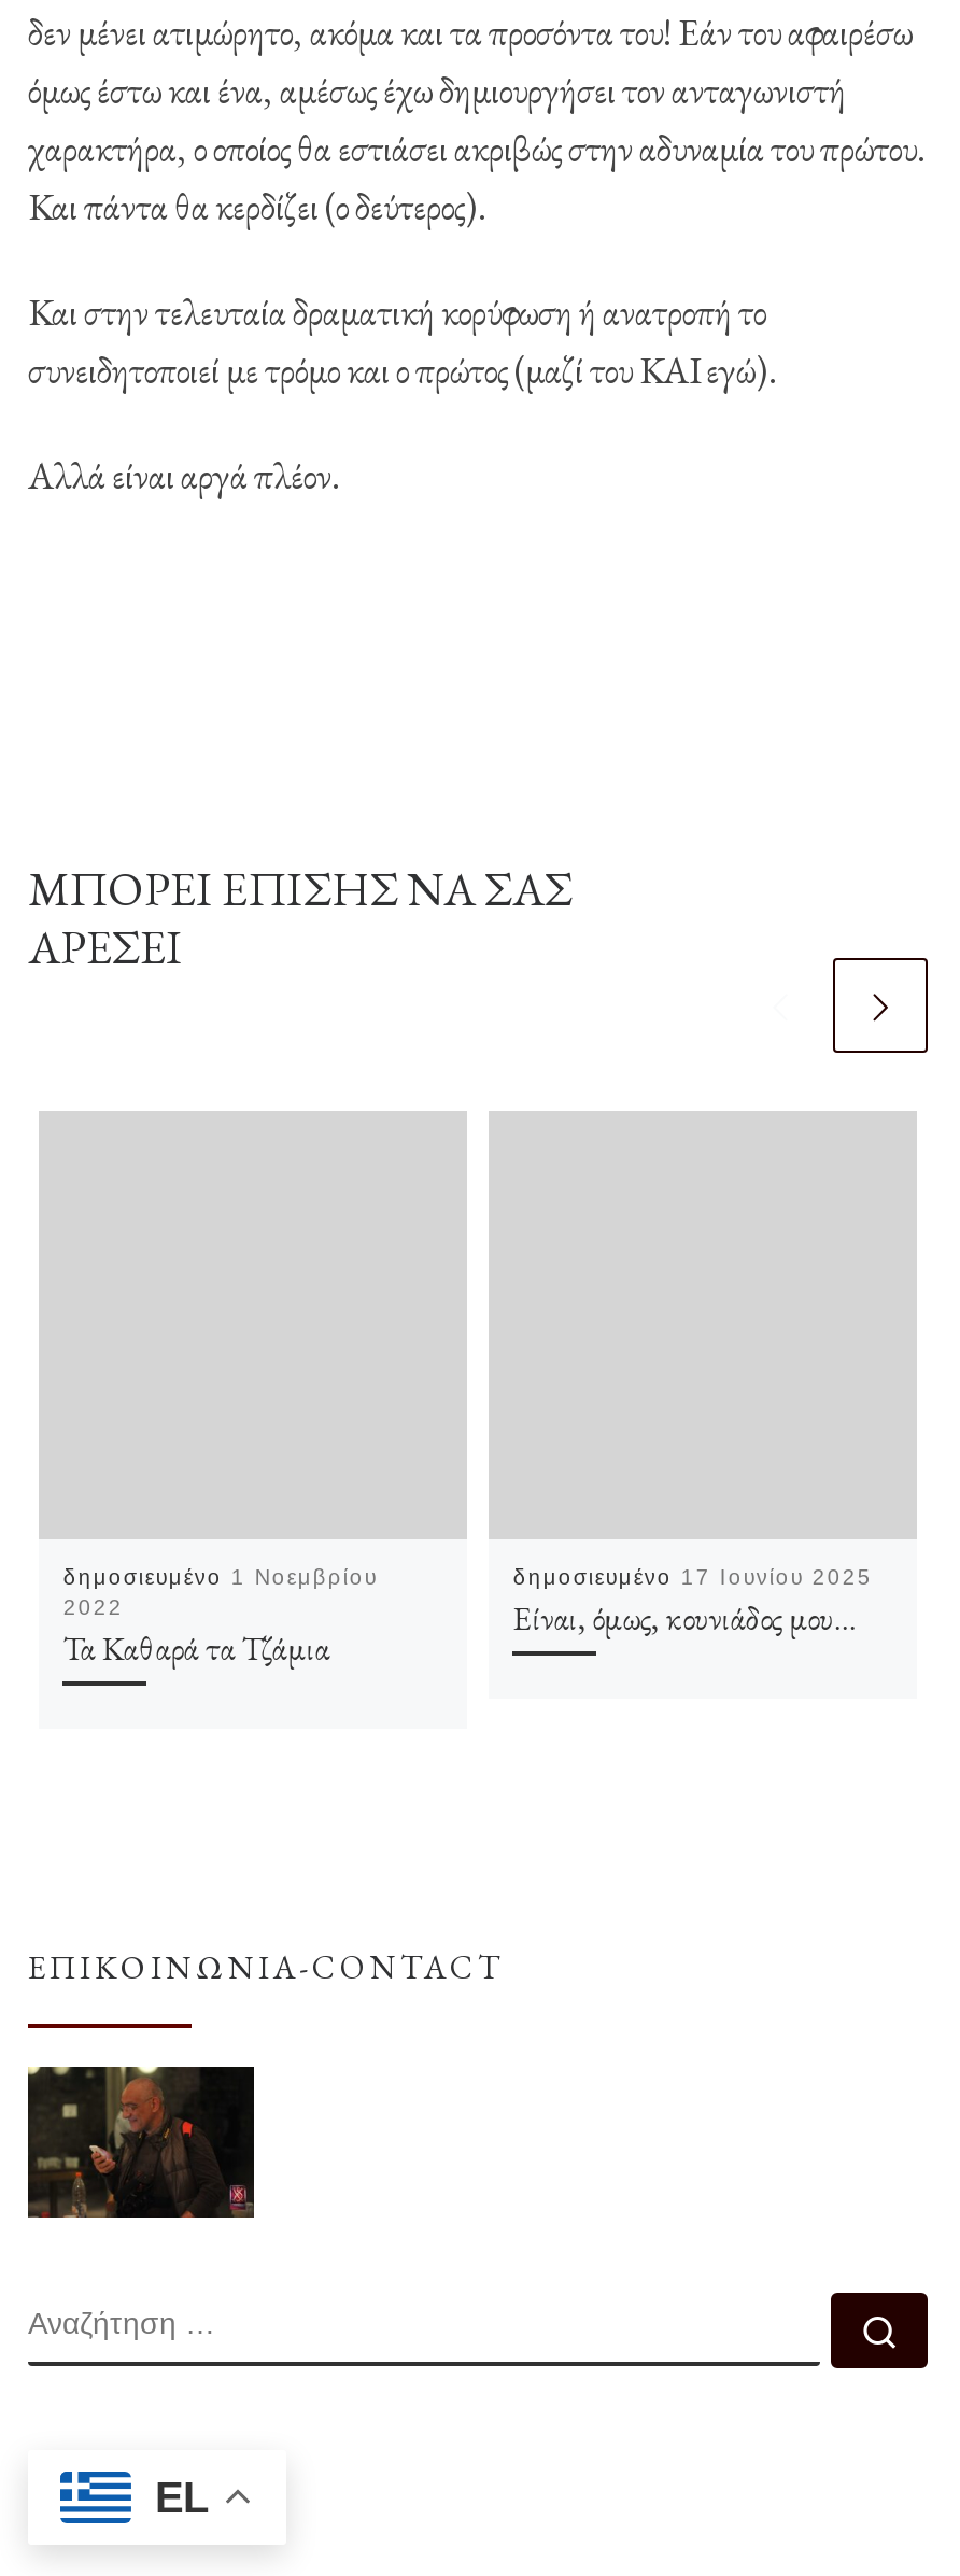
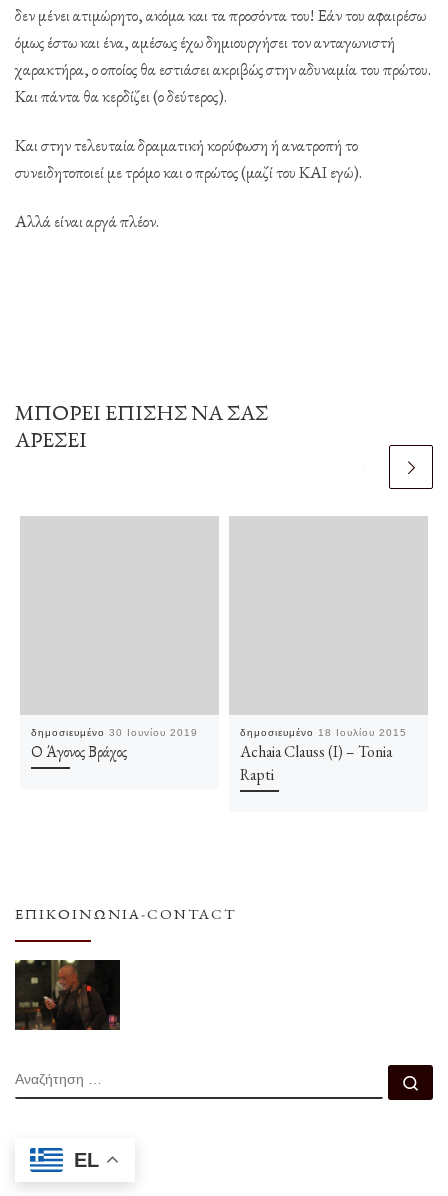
- δημοσιευμένο 1 Νοεμβρίου
- 2022
- Τα Καθαρά τα Τζάμια
+ δημοσιευμένο 30 Ιουνίου 2019
+ Ο Άγονος Βράχος

- δημοσιευμένο 17 Ιουνίου 2025
- Είναι, όμως, κουνιάδος μου…
+ δημοσιευμένο 18 Ιουλίου 2015
+ Achaia Clauss (Ι) – Tonia
+ Rapti
